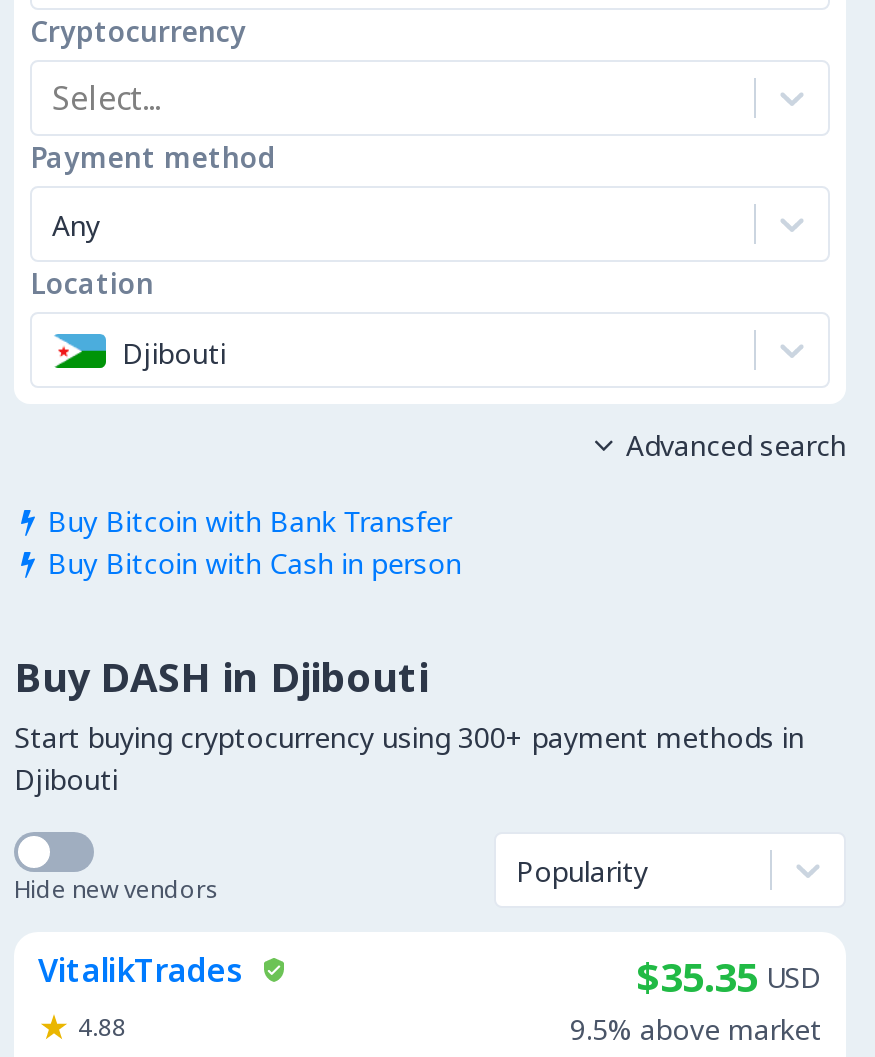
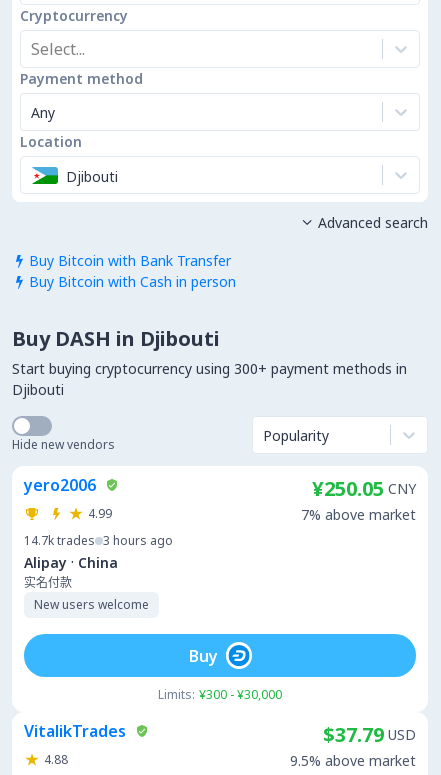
+ yero2006
+ 4.99
+ 14.7k trades 3 hours ago
+ Alipay · China
+ 实名付款
+ New users welcome

+ Limits: ¥300 - ¥30,000

+ Buy

+ ¥250.05 CNY
+ 7% above market

- $35.35 USD
+ $37.79 USD
